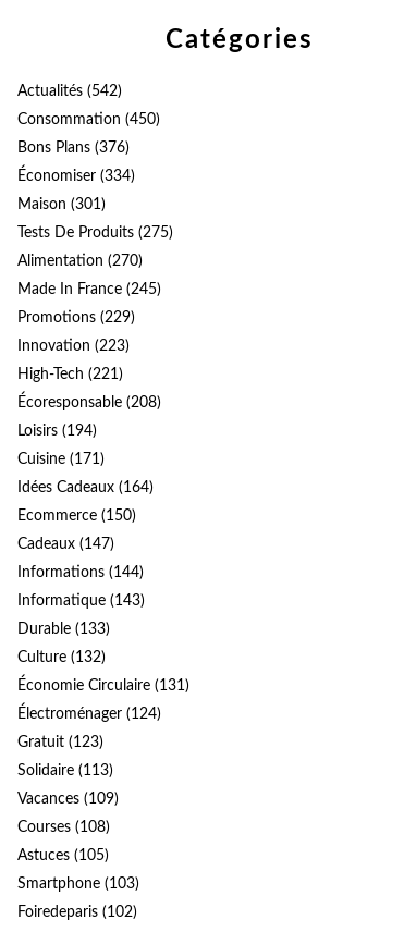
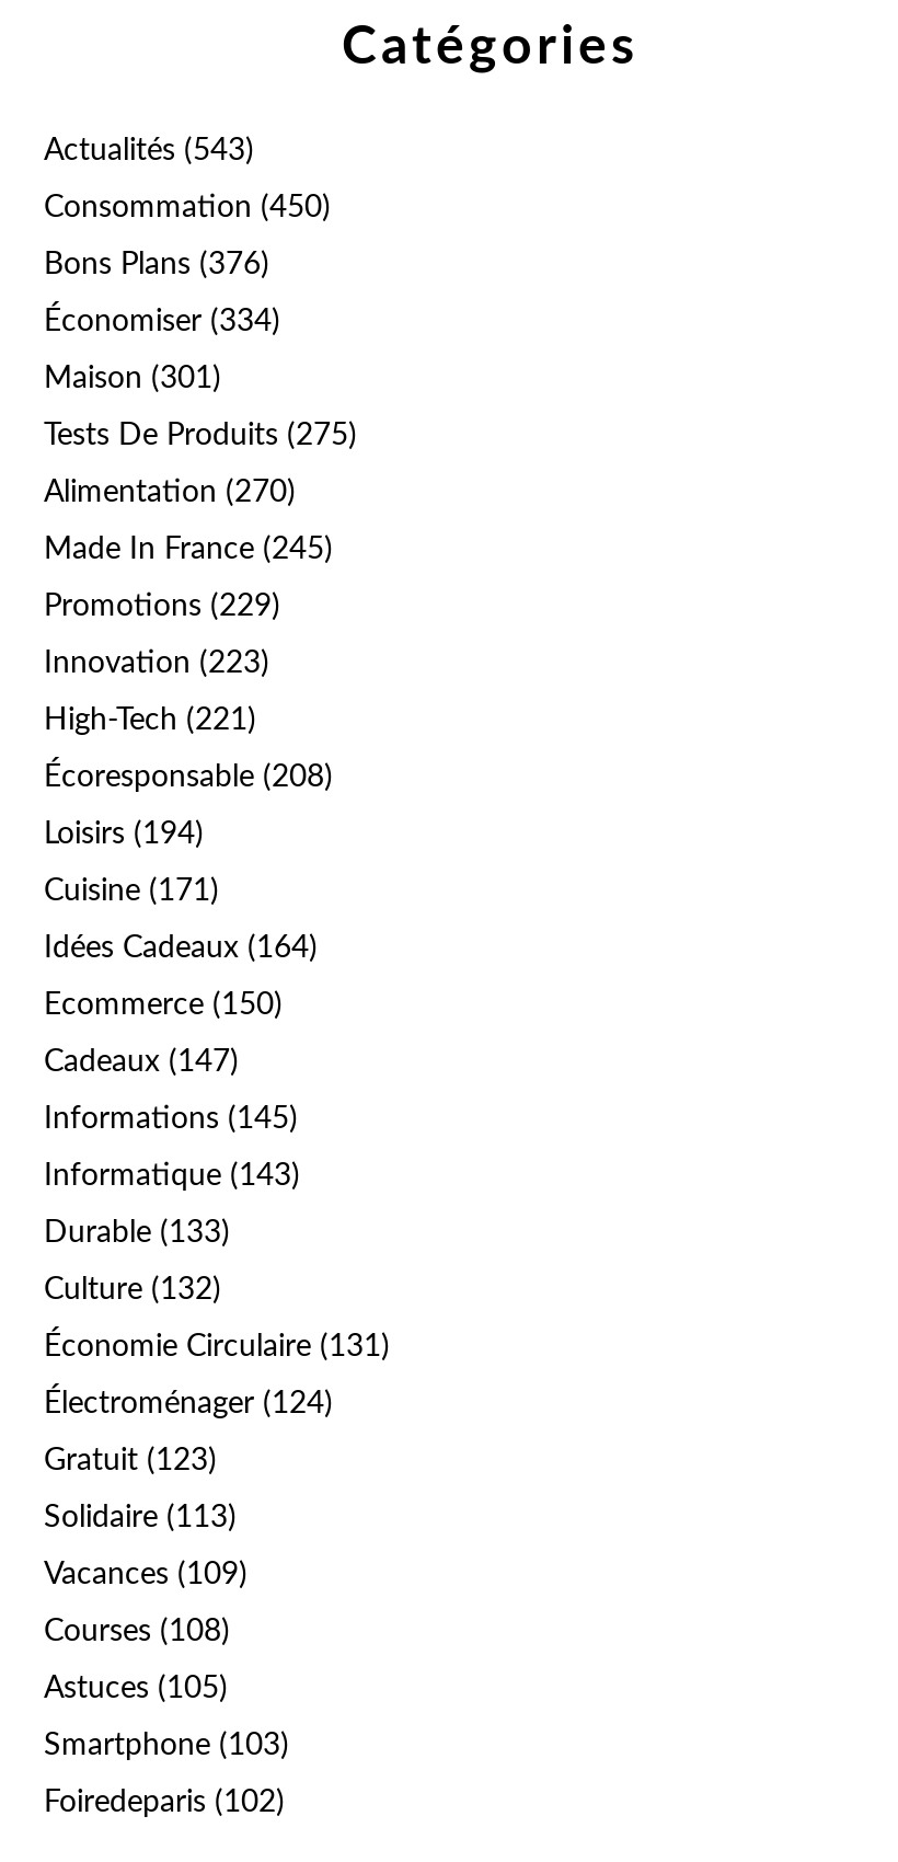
- Actualités (542)
+ Actualités (543)

- Informations (144)
+ Informations (145)
